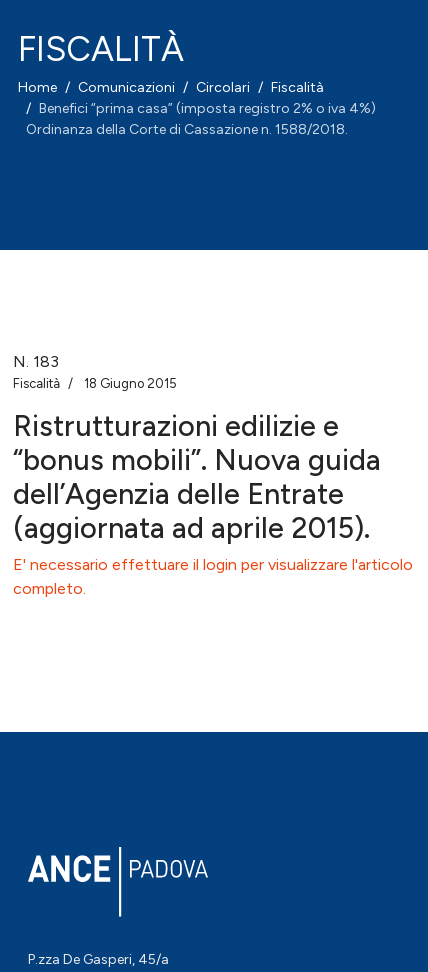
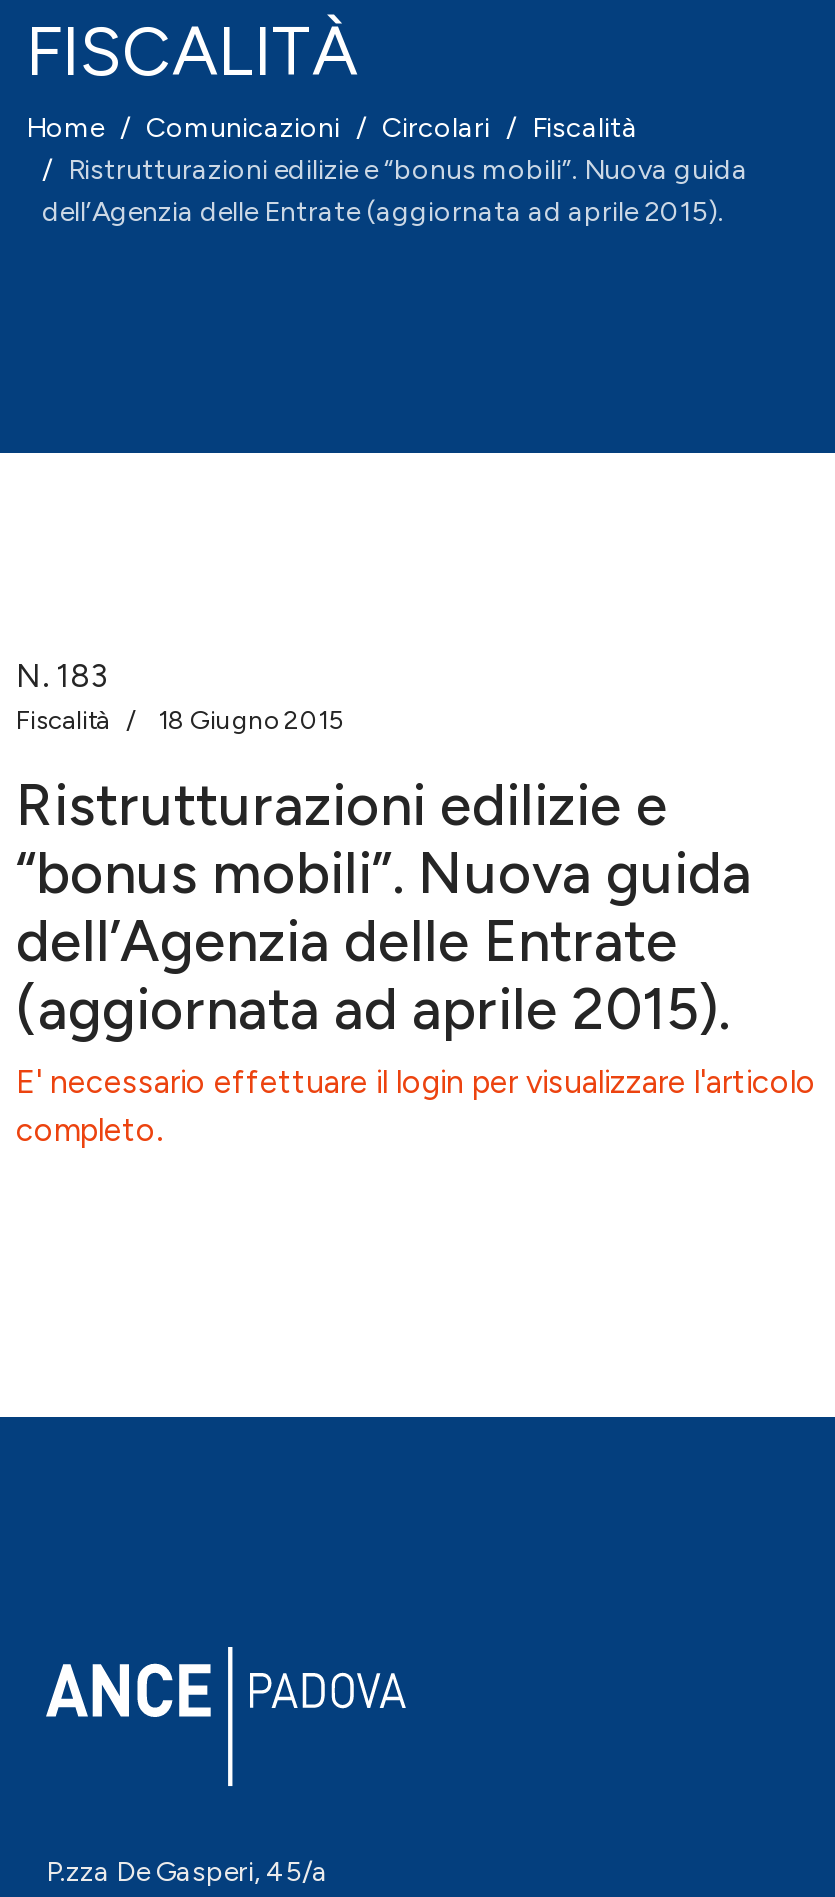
- Benefici “prima casa” (imposta registro 2% o iva 4%)
- Ordinanza della Corte di Cassazione n. 1588/2018.
+ Ristrutturazioni edilizie e “bonus mobili”. Nuova guida
+ dell’Agenzia delle Entrate (aggiornata ad aprile 2015).
